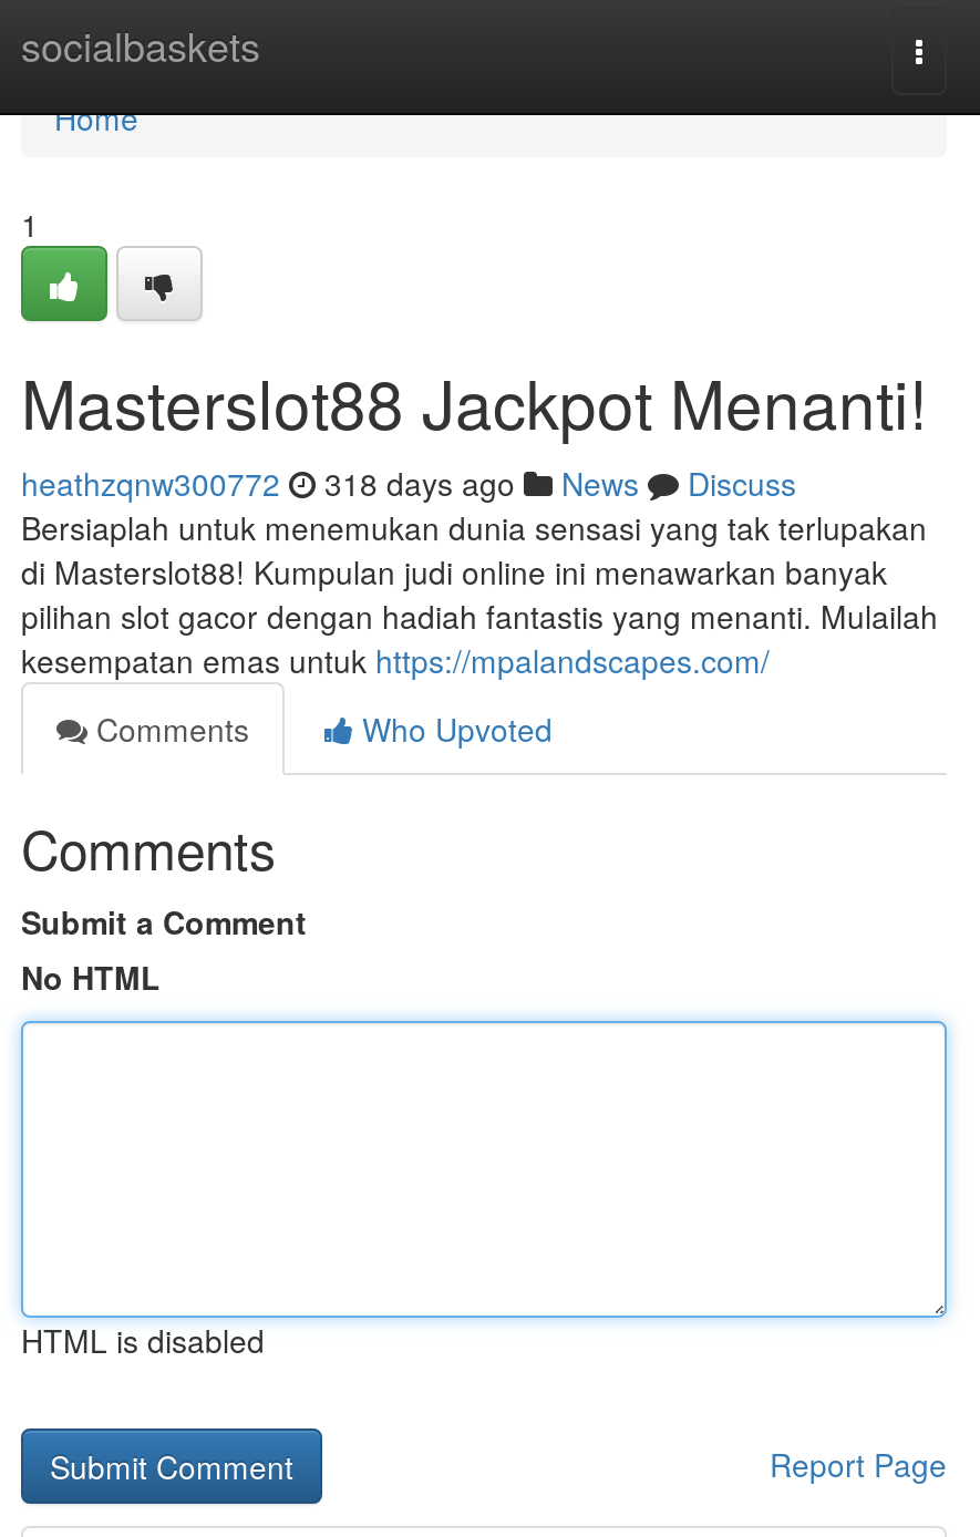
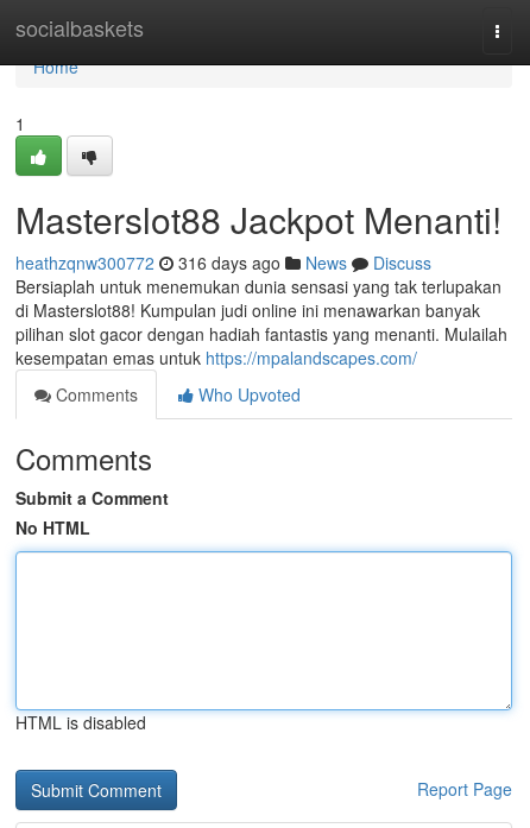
- heathzqnw300772 318 days ago News Discuss
+ heathzqnw300772 316 days ago News Discuss
